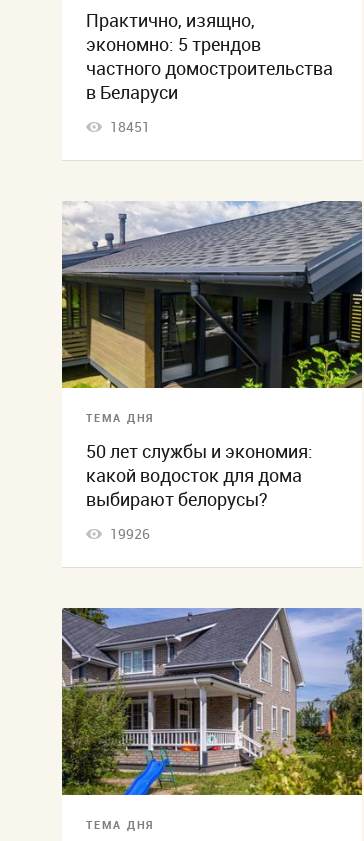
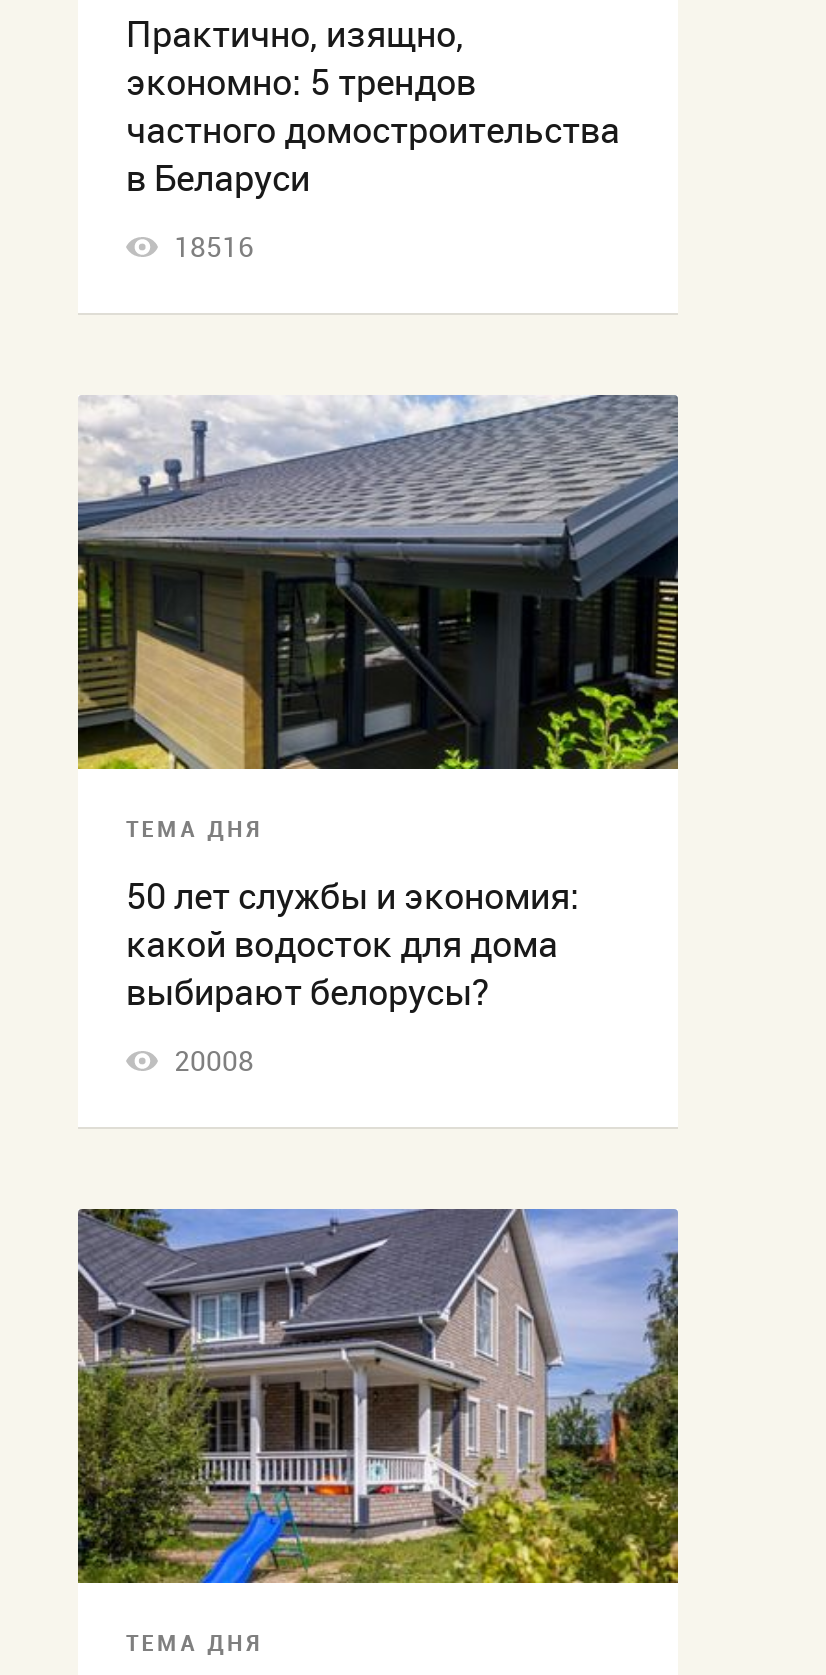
- 18451
+ 18516

- 19926
+ 20008
